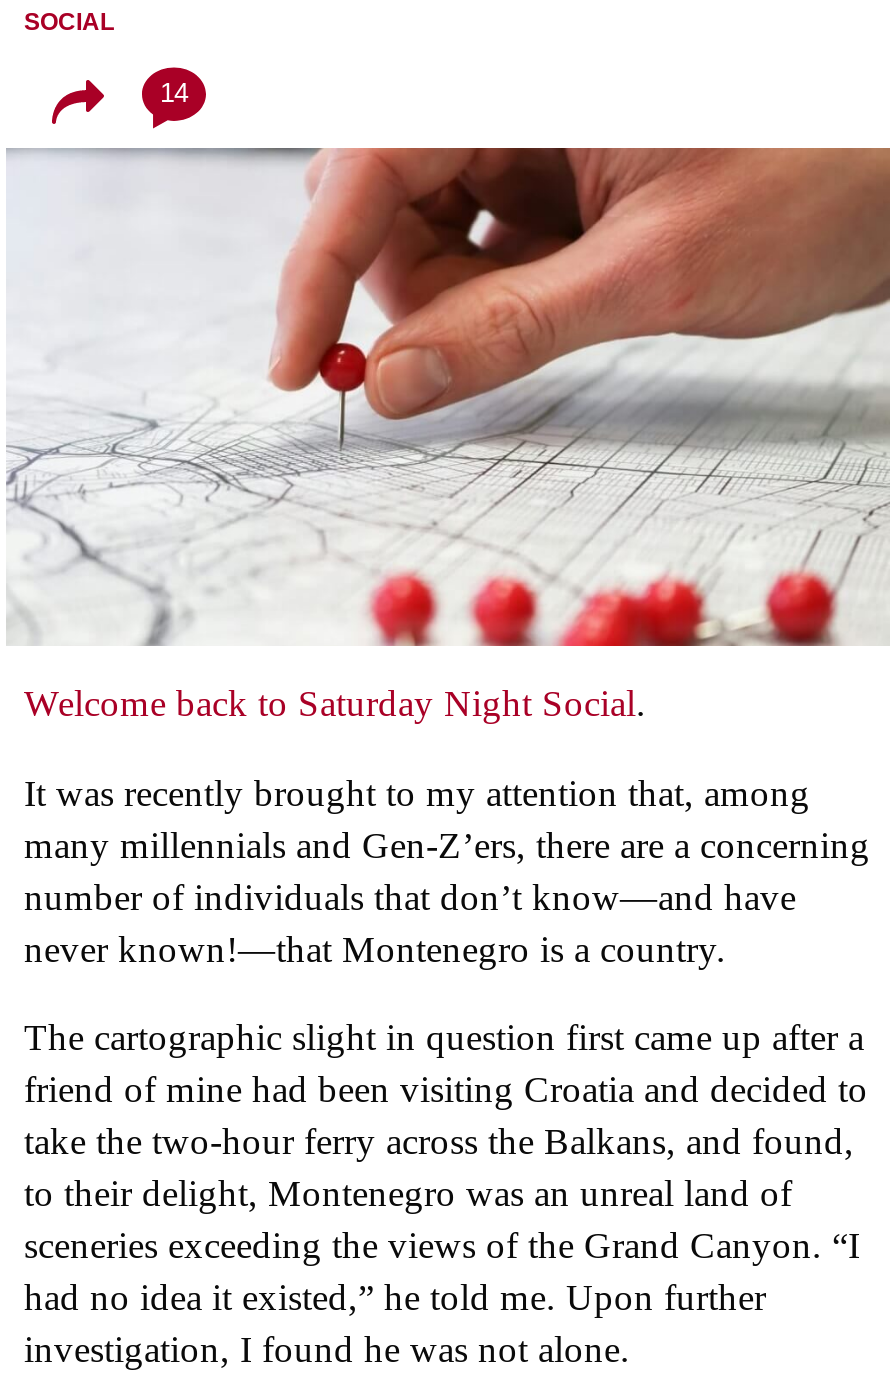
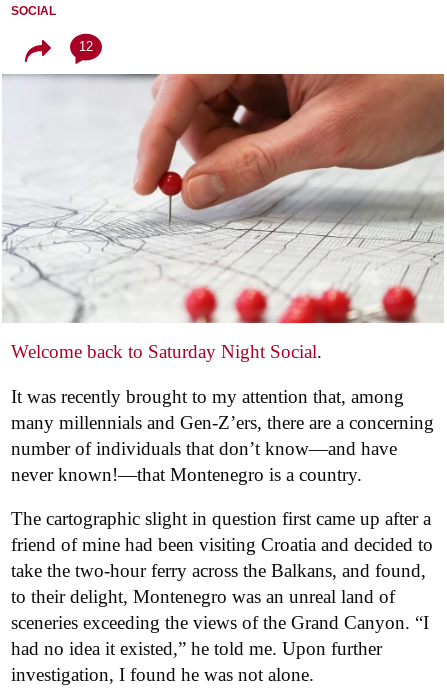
- 14
+ 12
